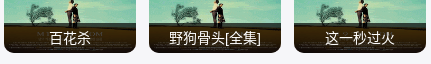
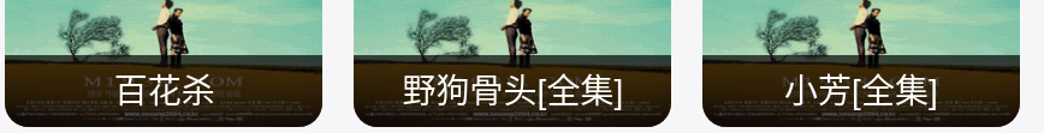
- 这一秒过火
+ 小芳[全集]
